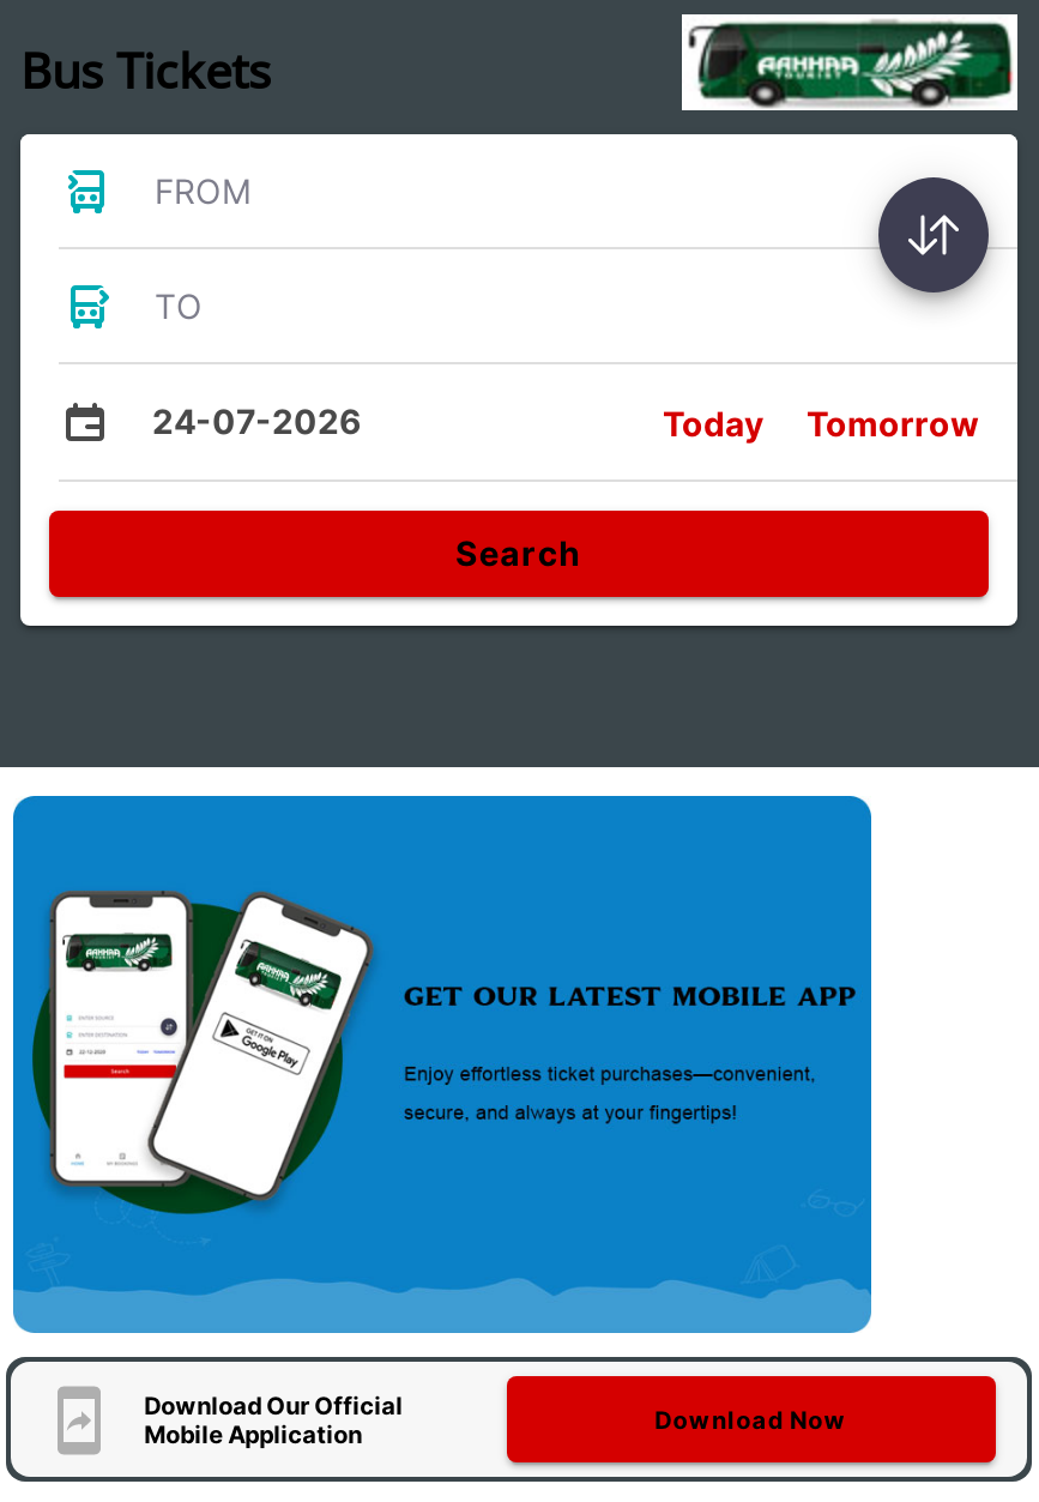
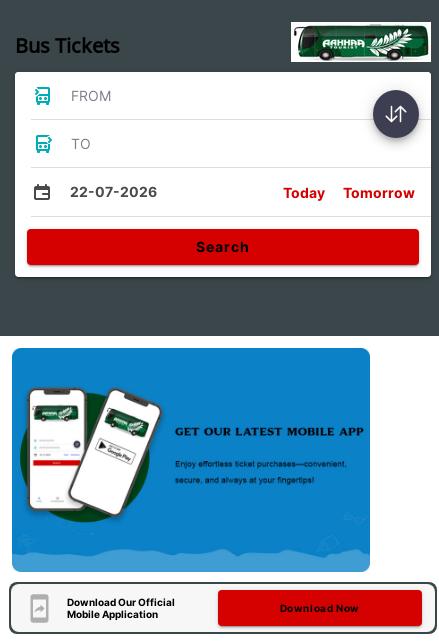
- 24-07-2026
+ 22-07-2026
